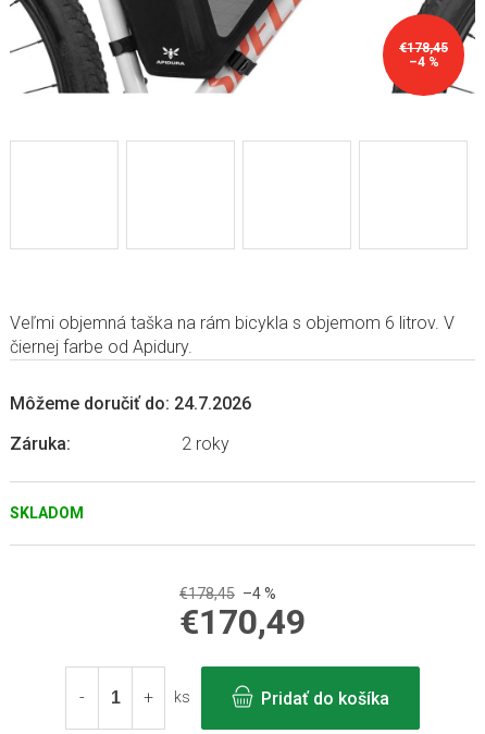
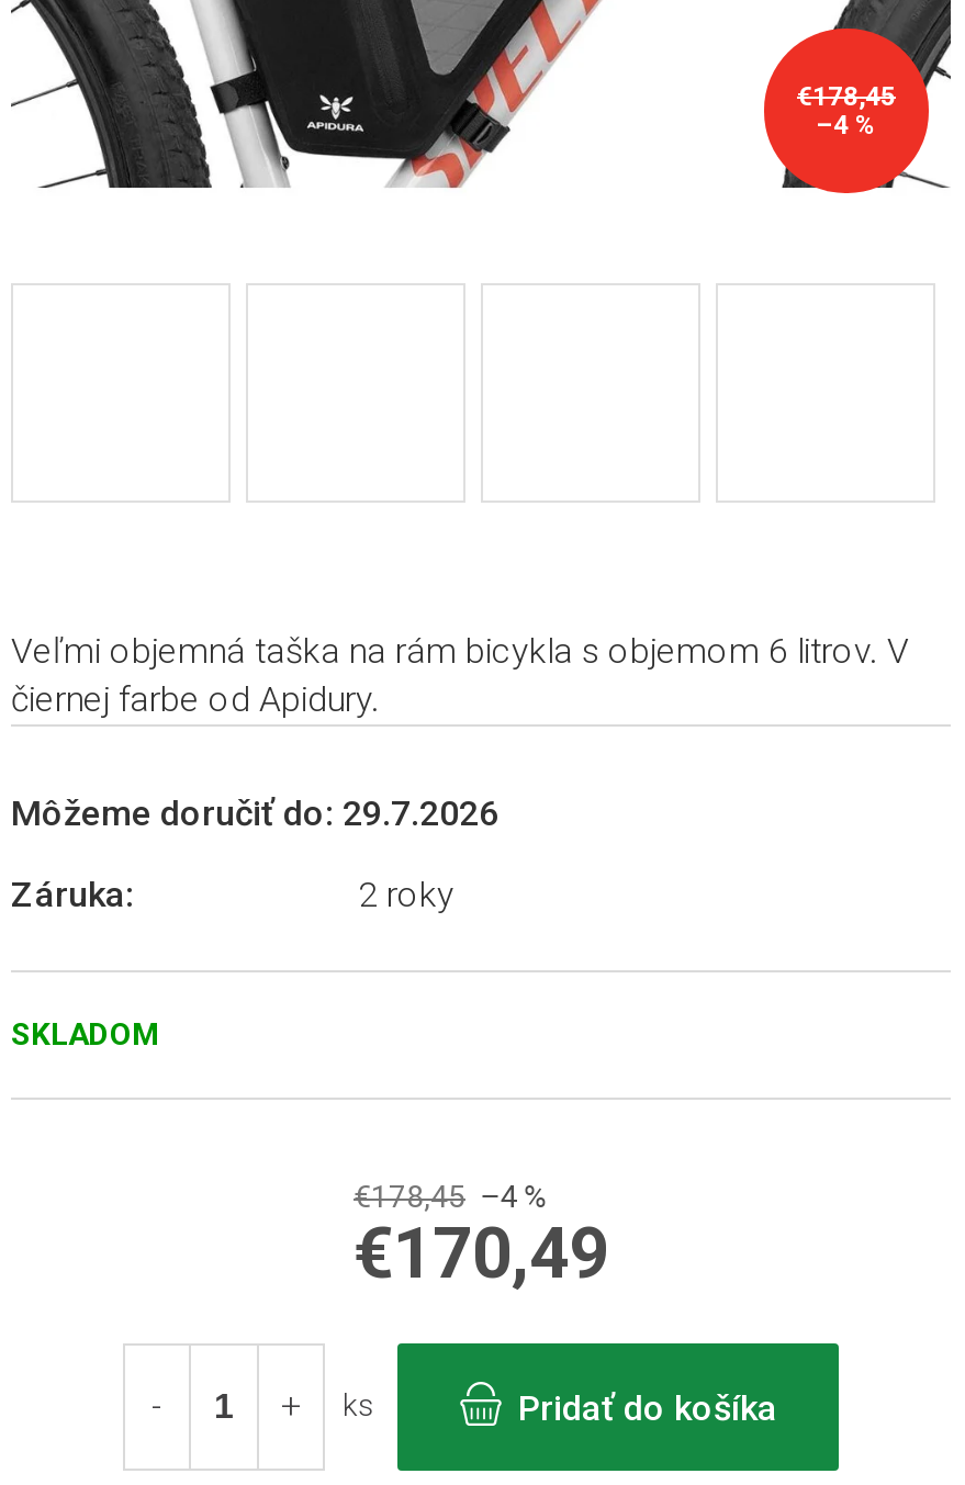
- Môžeme doručiť do: 24.7.2026
+ Môžeme doručiť do: 29.7.2026
